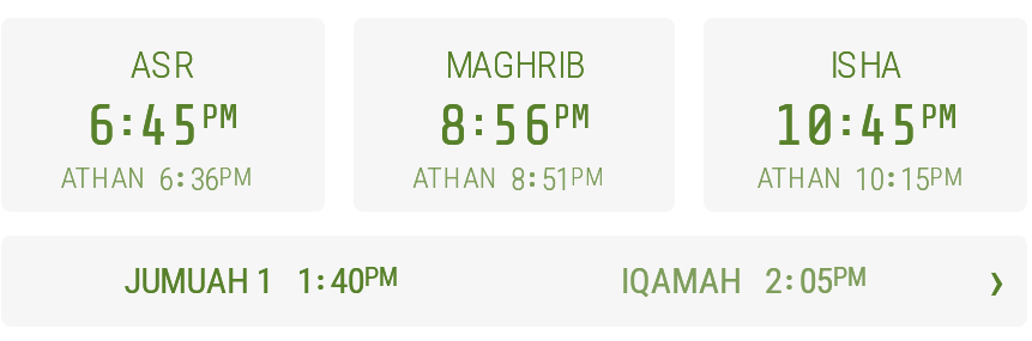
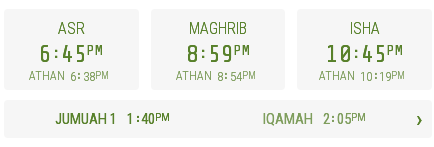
- 8 56PM
+ 8 59PM

- ATHAN 6 36PM
+ ATHAN 6 38PM

- ATHAN 8 51 PM
+ ATHAN 8 54 PM

- ATHAN 10 15PM
+ ATHAN 10 19PM
